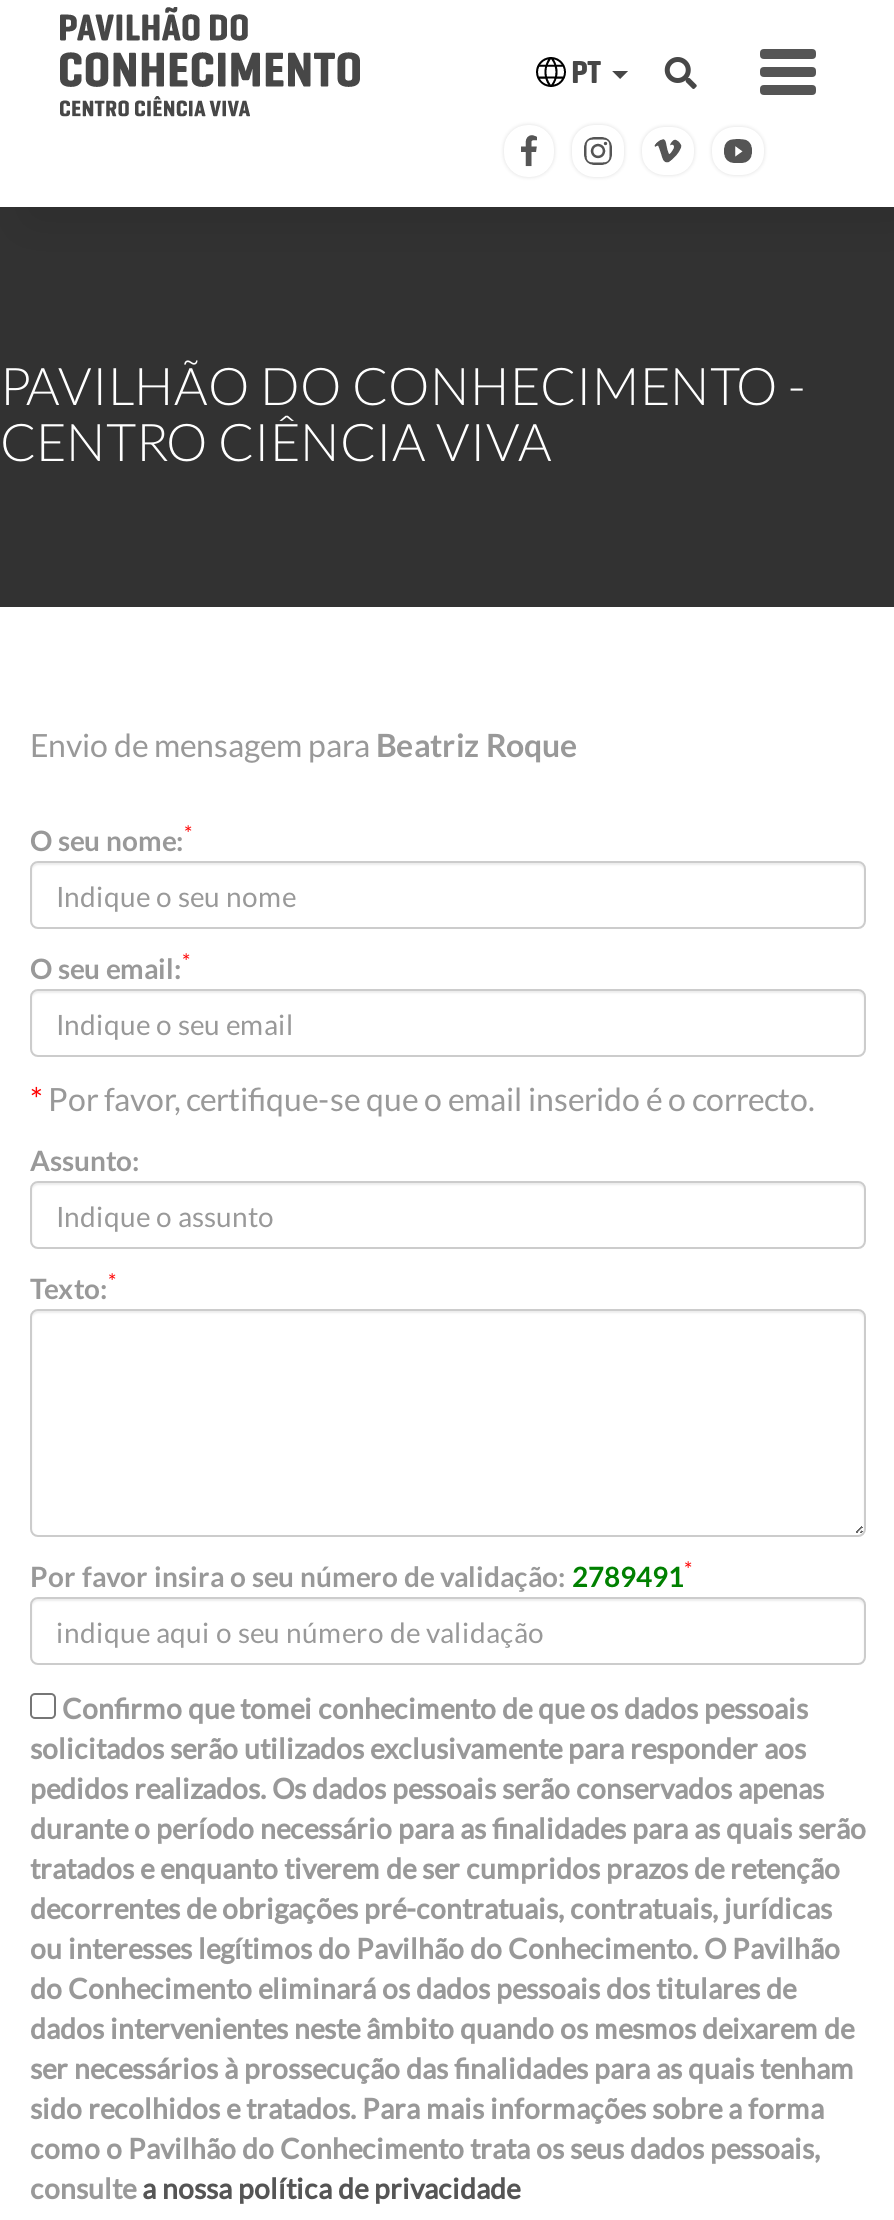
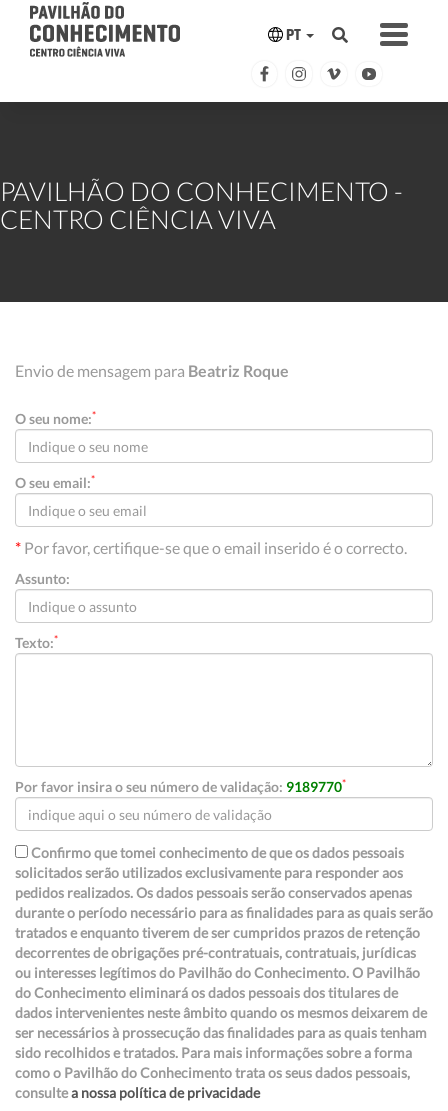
- Por favor insira o seu número de validação: 2789491*
+ Por favor insira o seu número de validação: 9189770*
